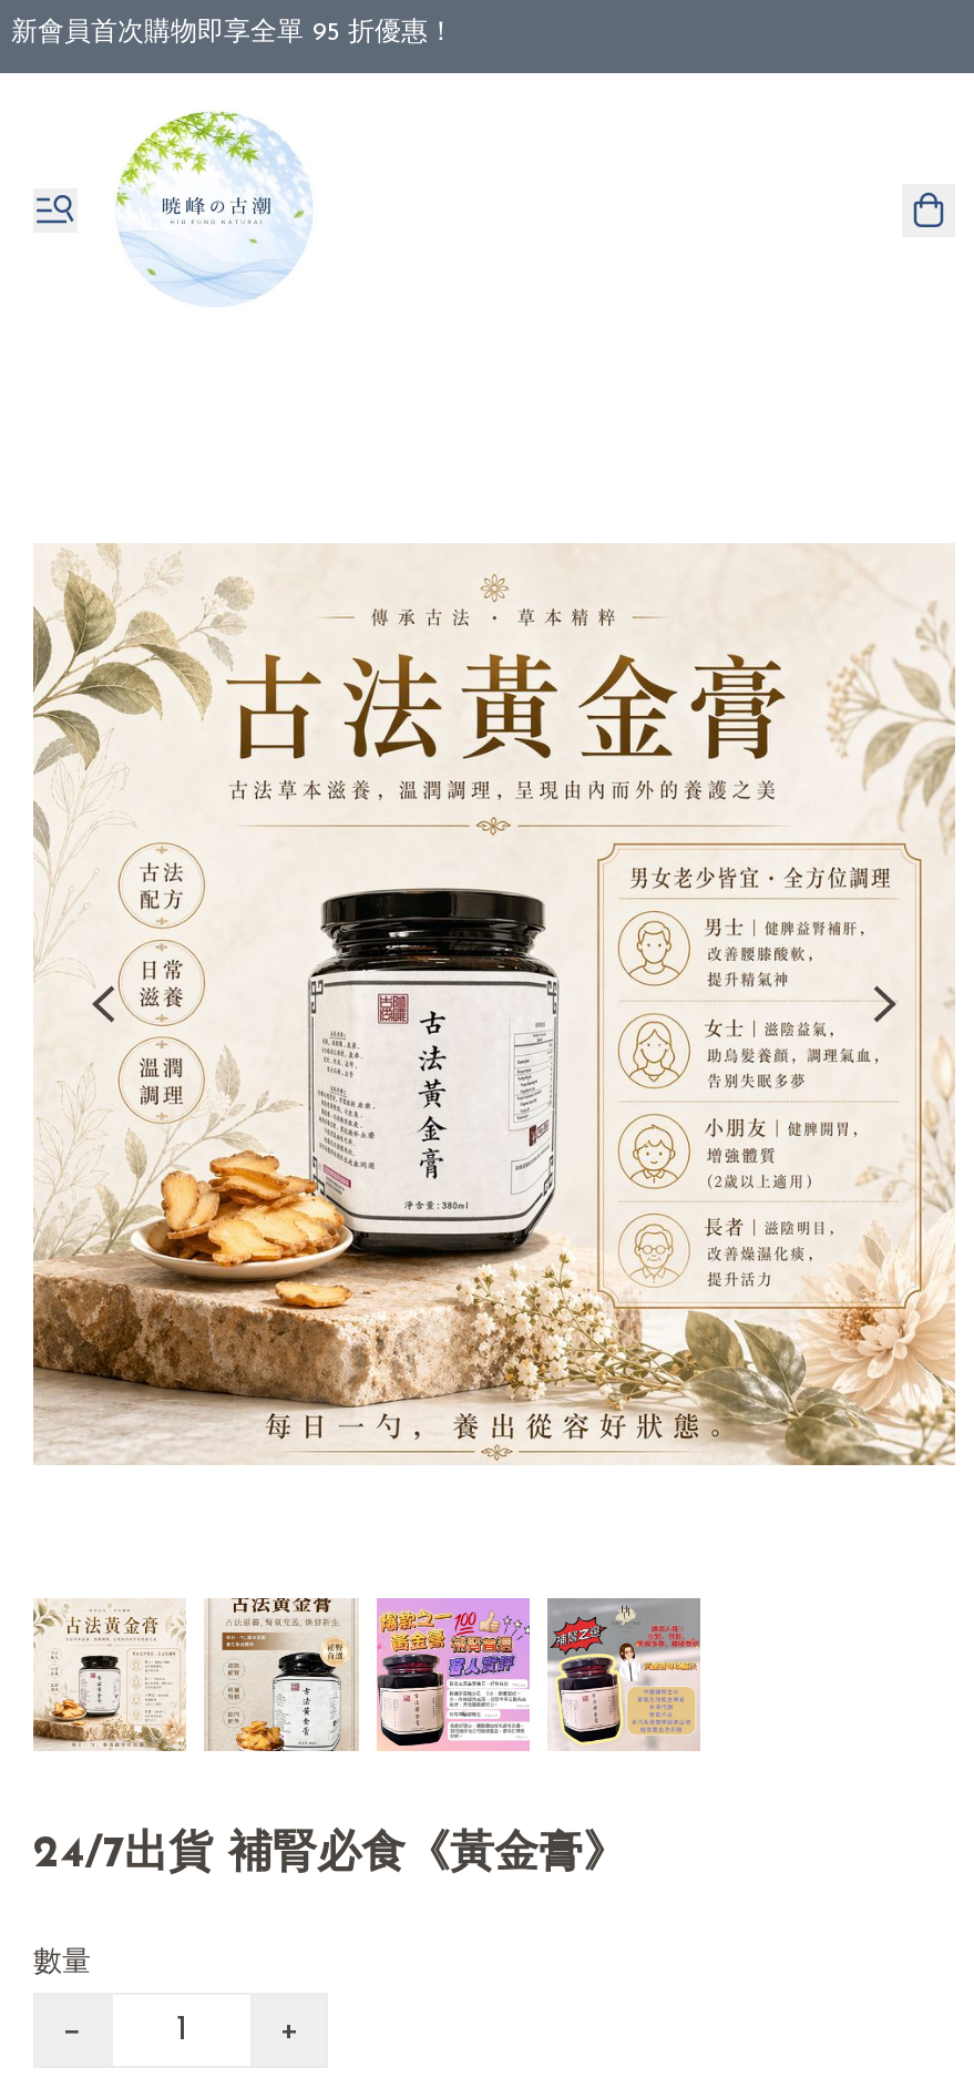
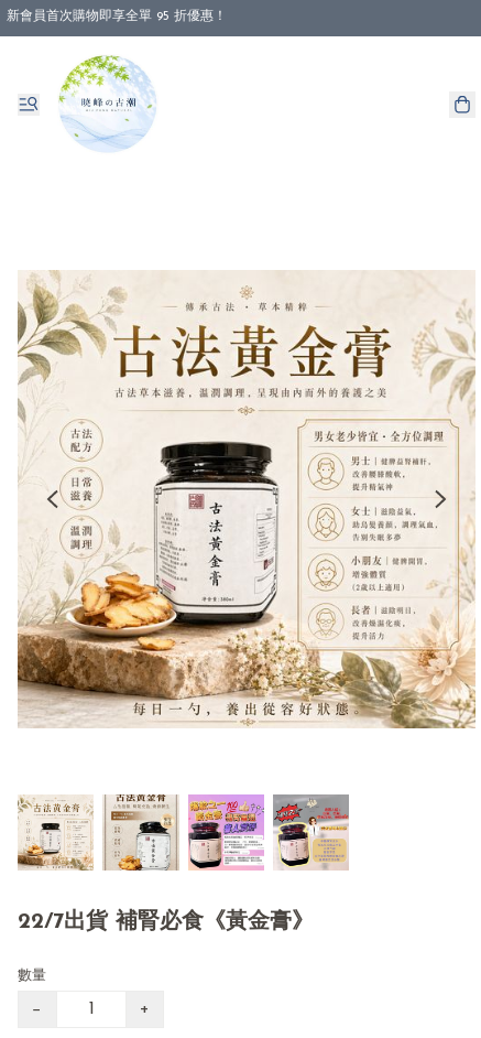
- 24/7出貨 補腎必食《黃金膏》
+ 22/7出貨 補腎必食《黃金膏》
